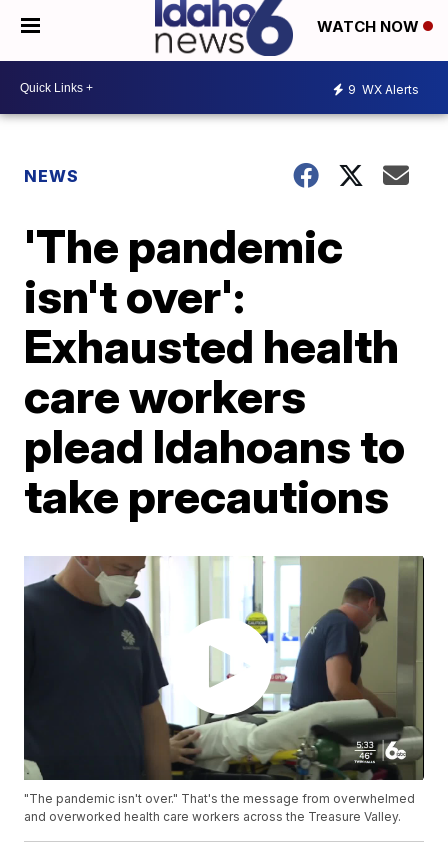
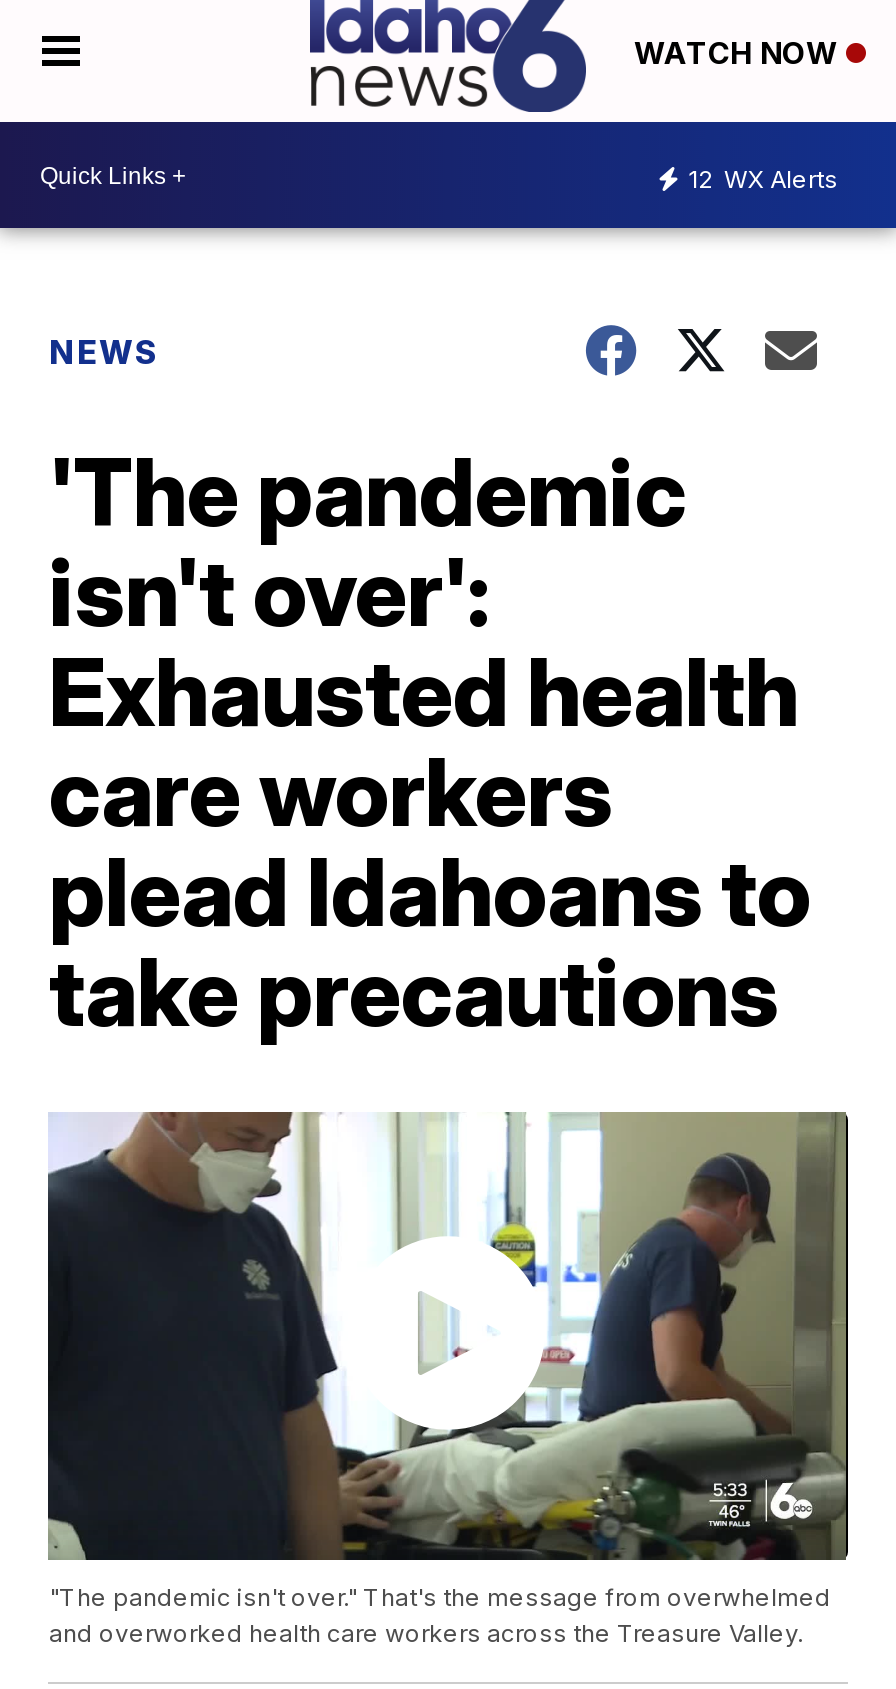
- 9 WX Alerts
+ 12 WX Alerts
